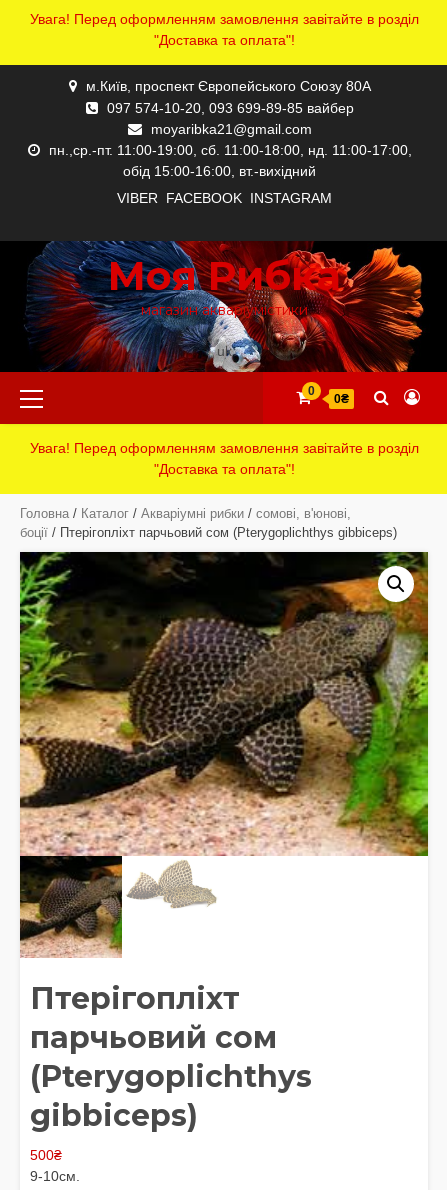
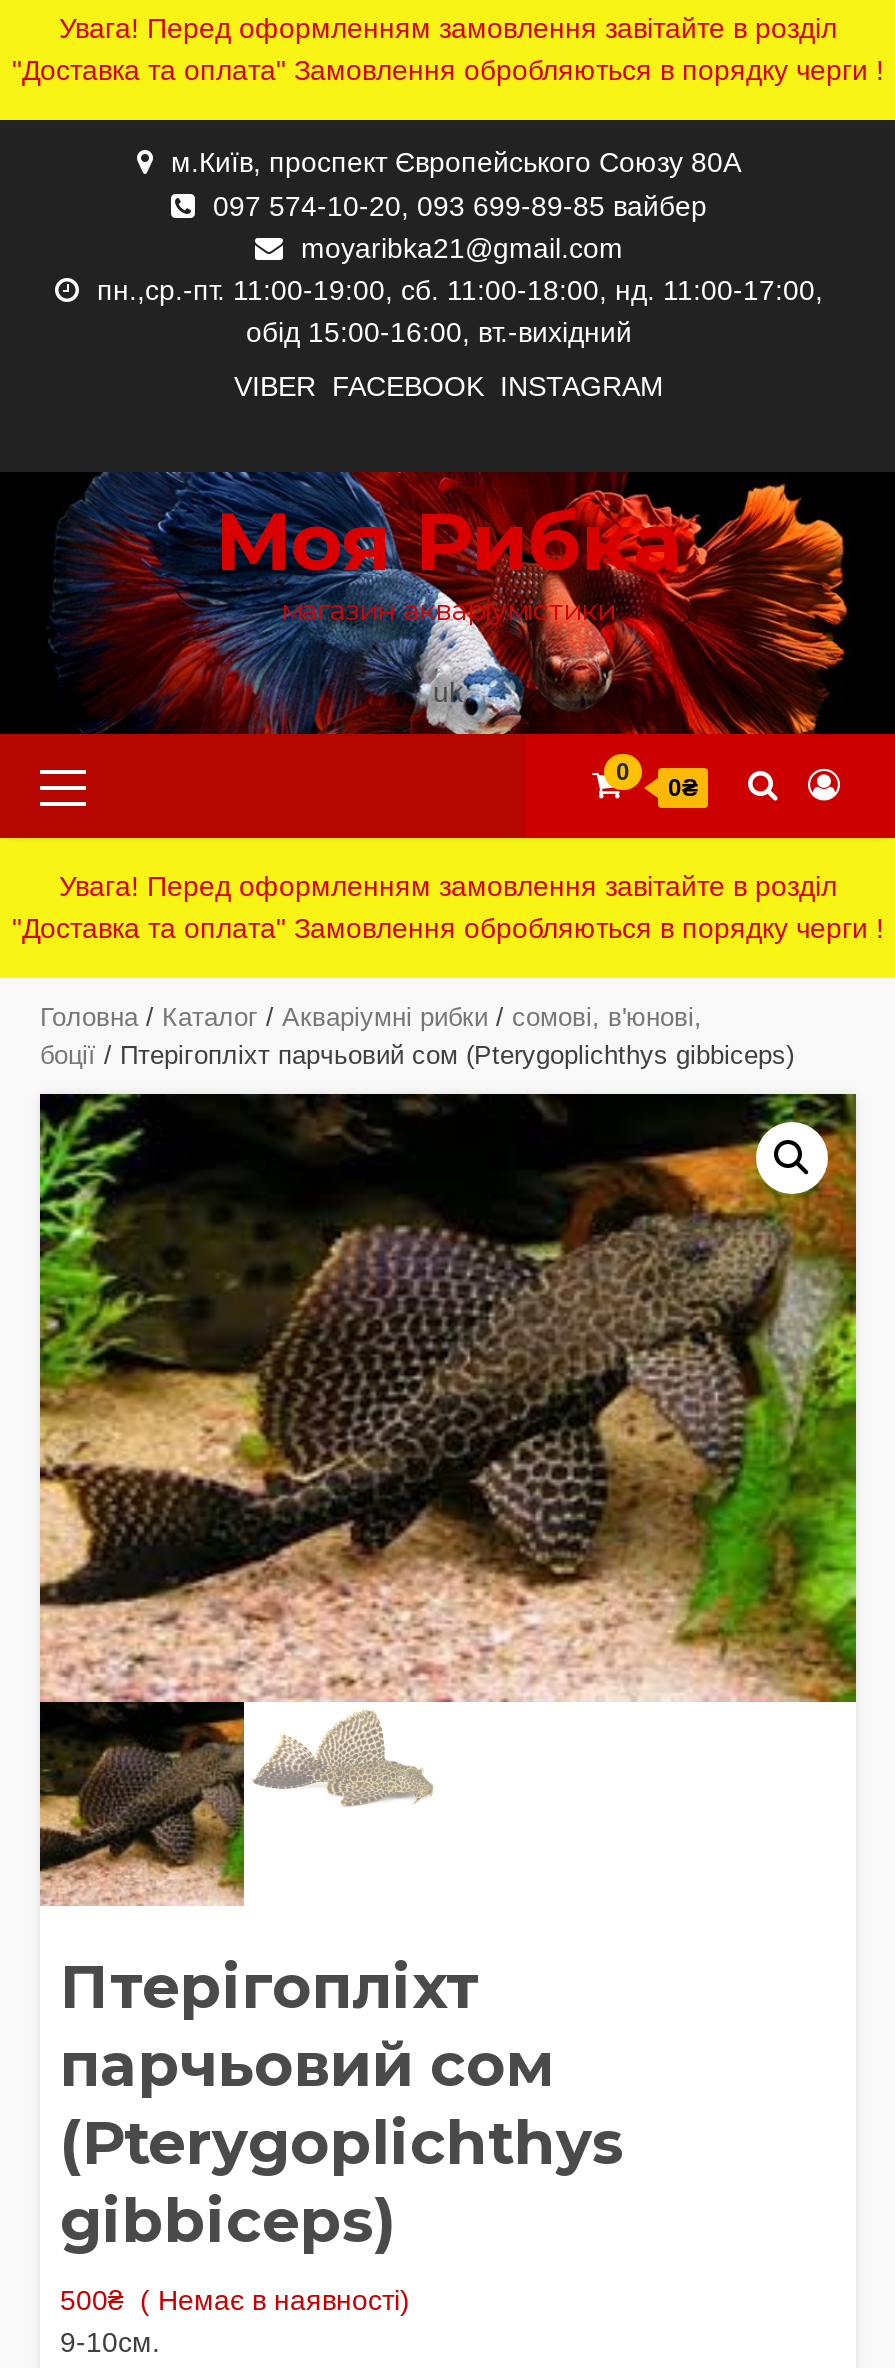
- "Доставка та оплата"!
+ "Доставка та оплата" Замовлення обробляються в порядку черги !

- "Доставка та оплата"!
+ "Доставка та оплата" Замовлення обробляються в порядку черги !

- 500₴
+ 500₴ ( Немає в наявності)
